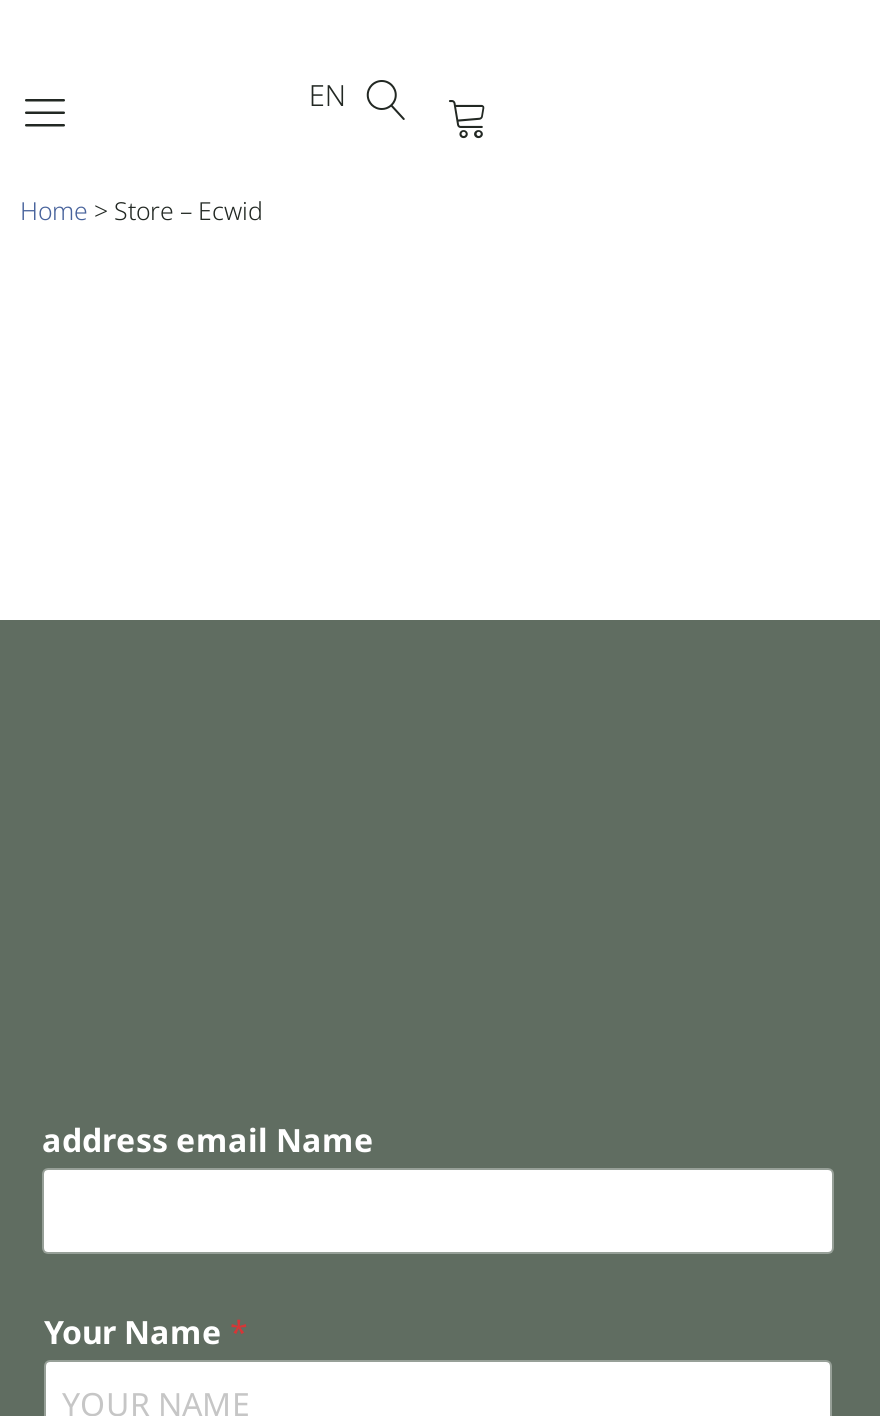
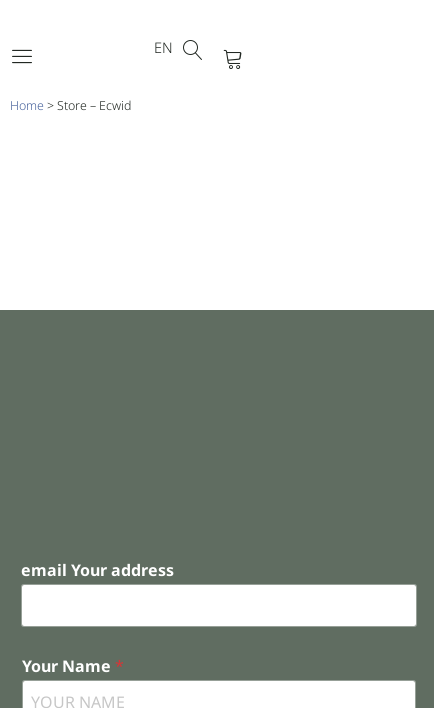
- address email Name
+ email Your address
